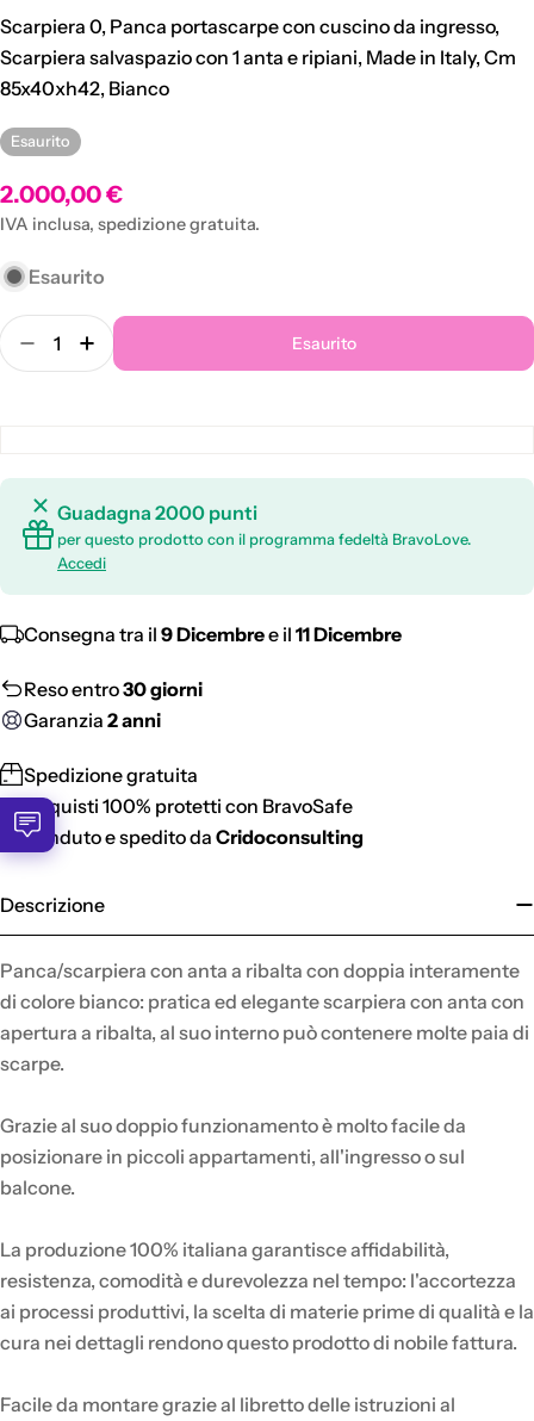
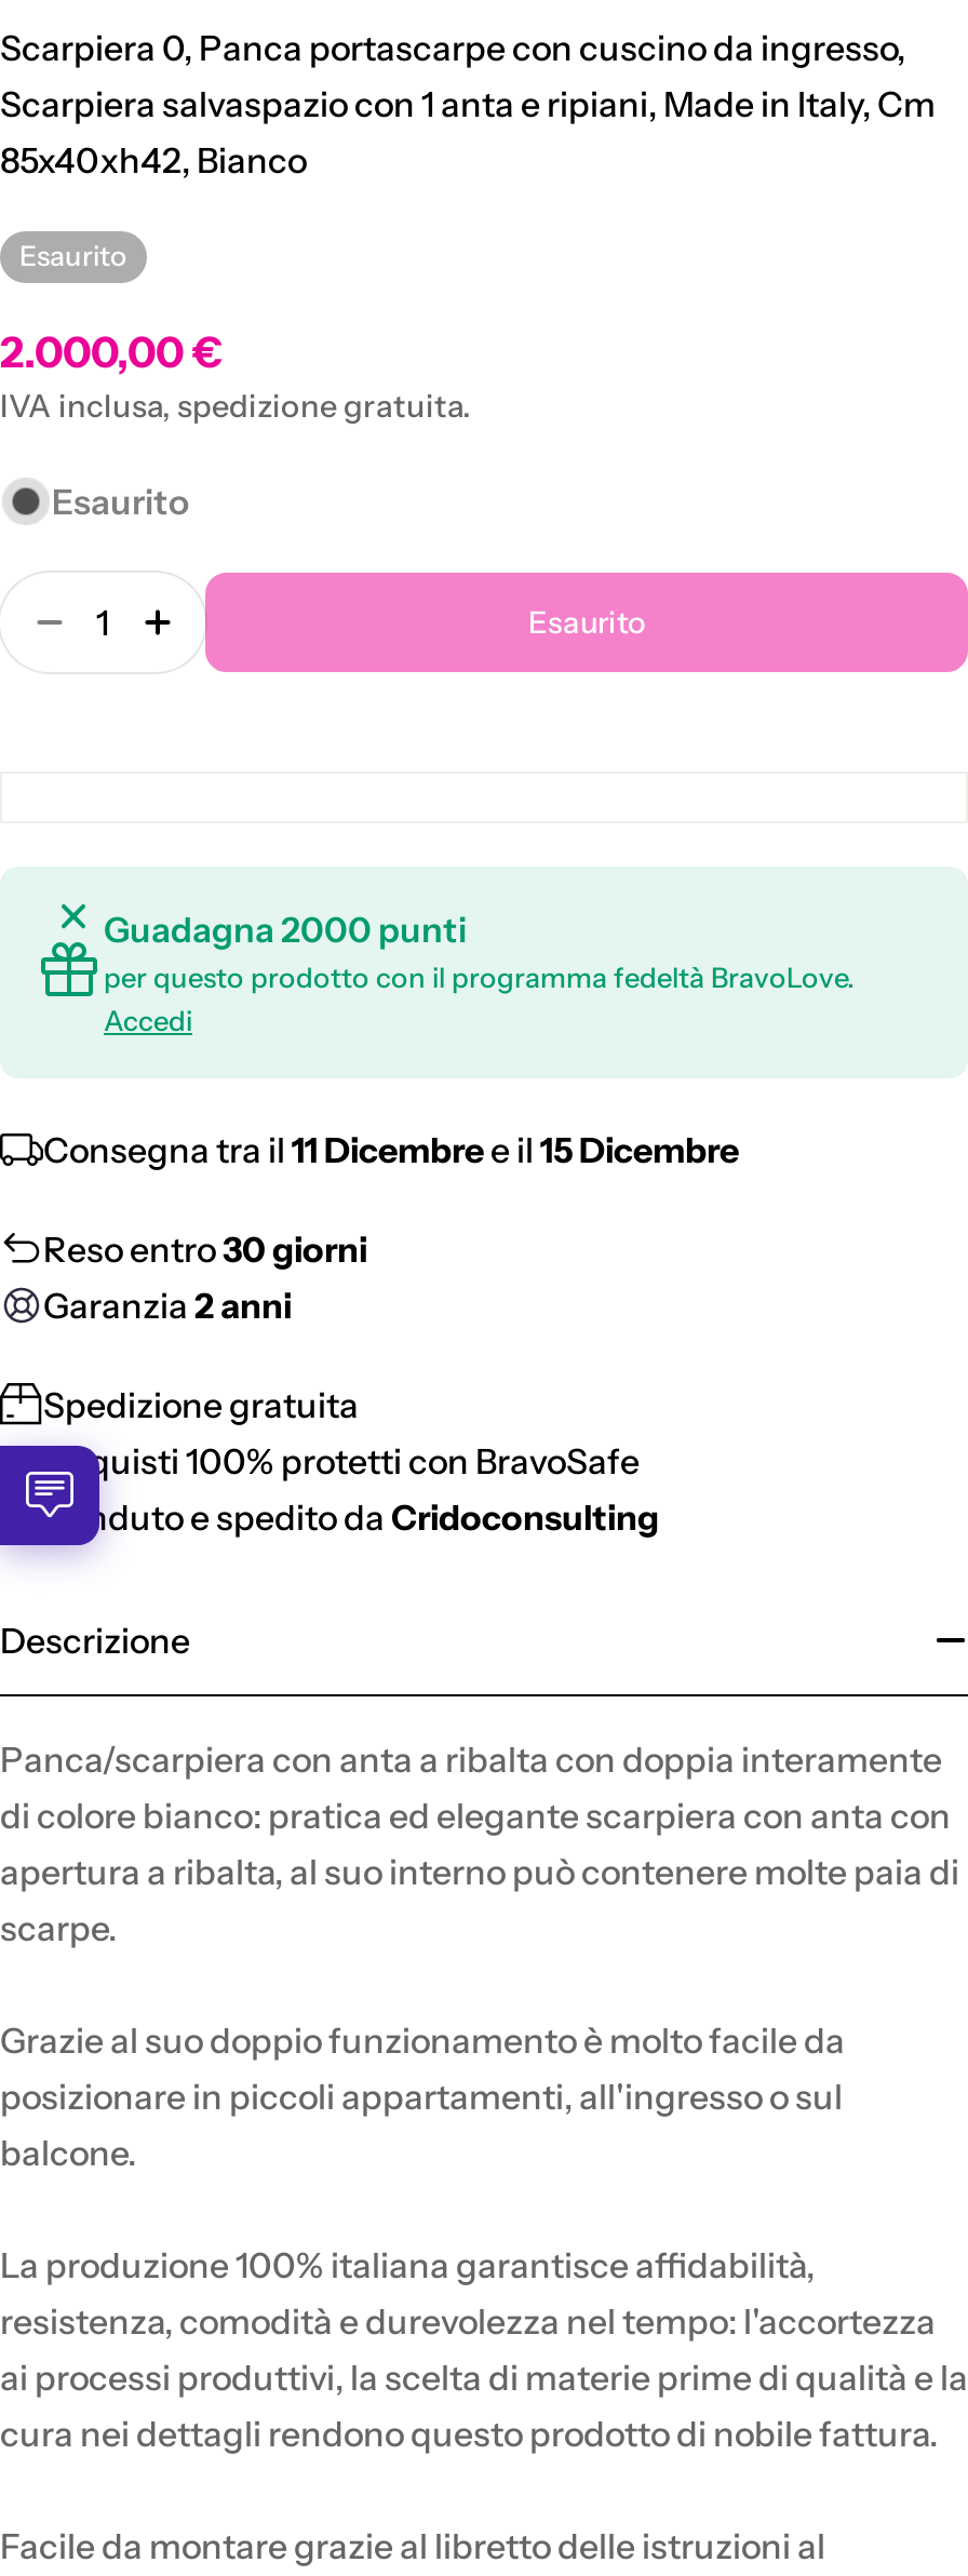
- Consegna tra il 9 Dicembre e il 11 Dicembre
+ Consegna tra il 11 Dicembre e il 15 Dicembre
